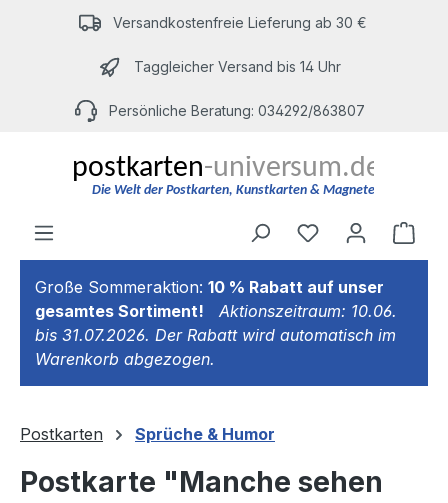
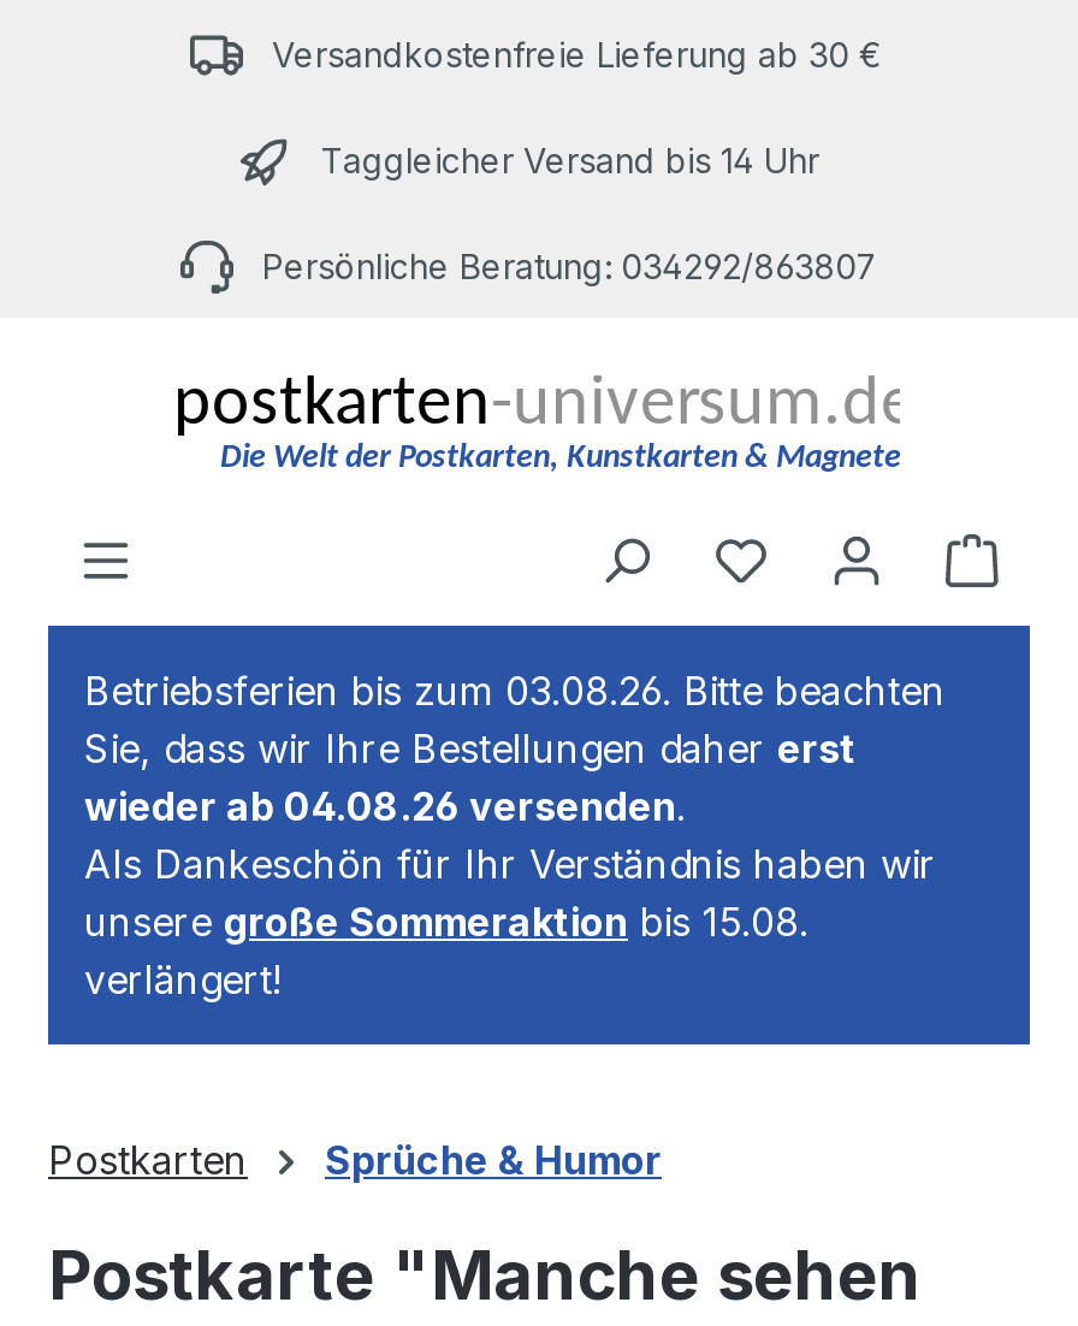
- Große Sommeraktion: 10 % Rabatt auf unser
- gesamtes Sortiment!
- Aktionszeitraum: 10.06.
- bis 31.07.2026. Der Rabatt wird automatisch im
- Warenkorb abgezogen.
+ Betriebsferien bis zum 03.08.26. Bitte beachten
+ Sie, dass wir Ihre Bestellungen daher erst
+ wieder ab 04.08.26 versenden.
+ Als Dankeschön für Ihr Verständnis haben wir
+ unsere große Sommeraktion bis 15.08.
+ verlängert!
